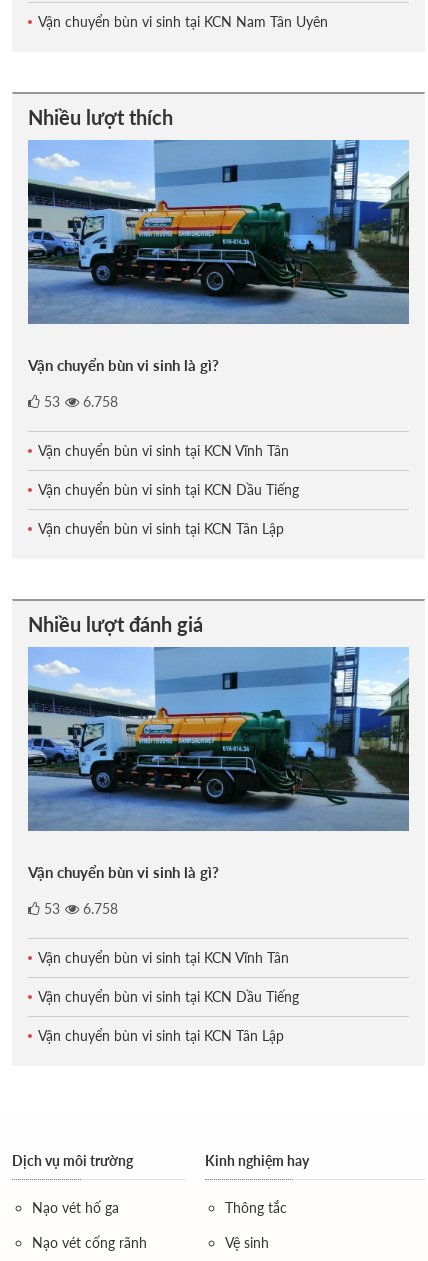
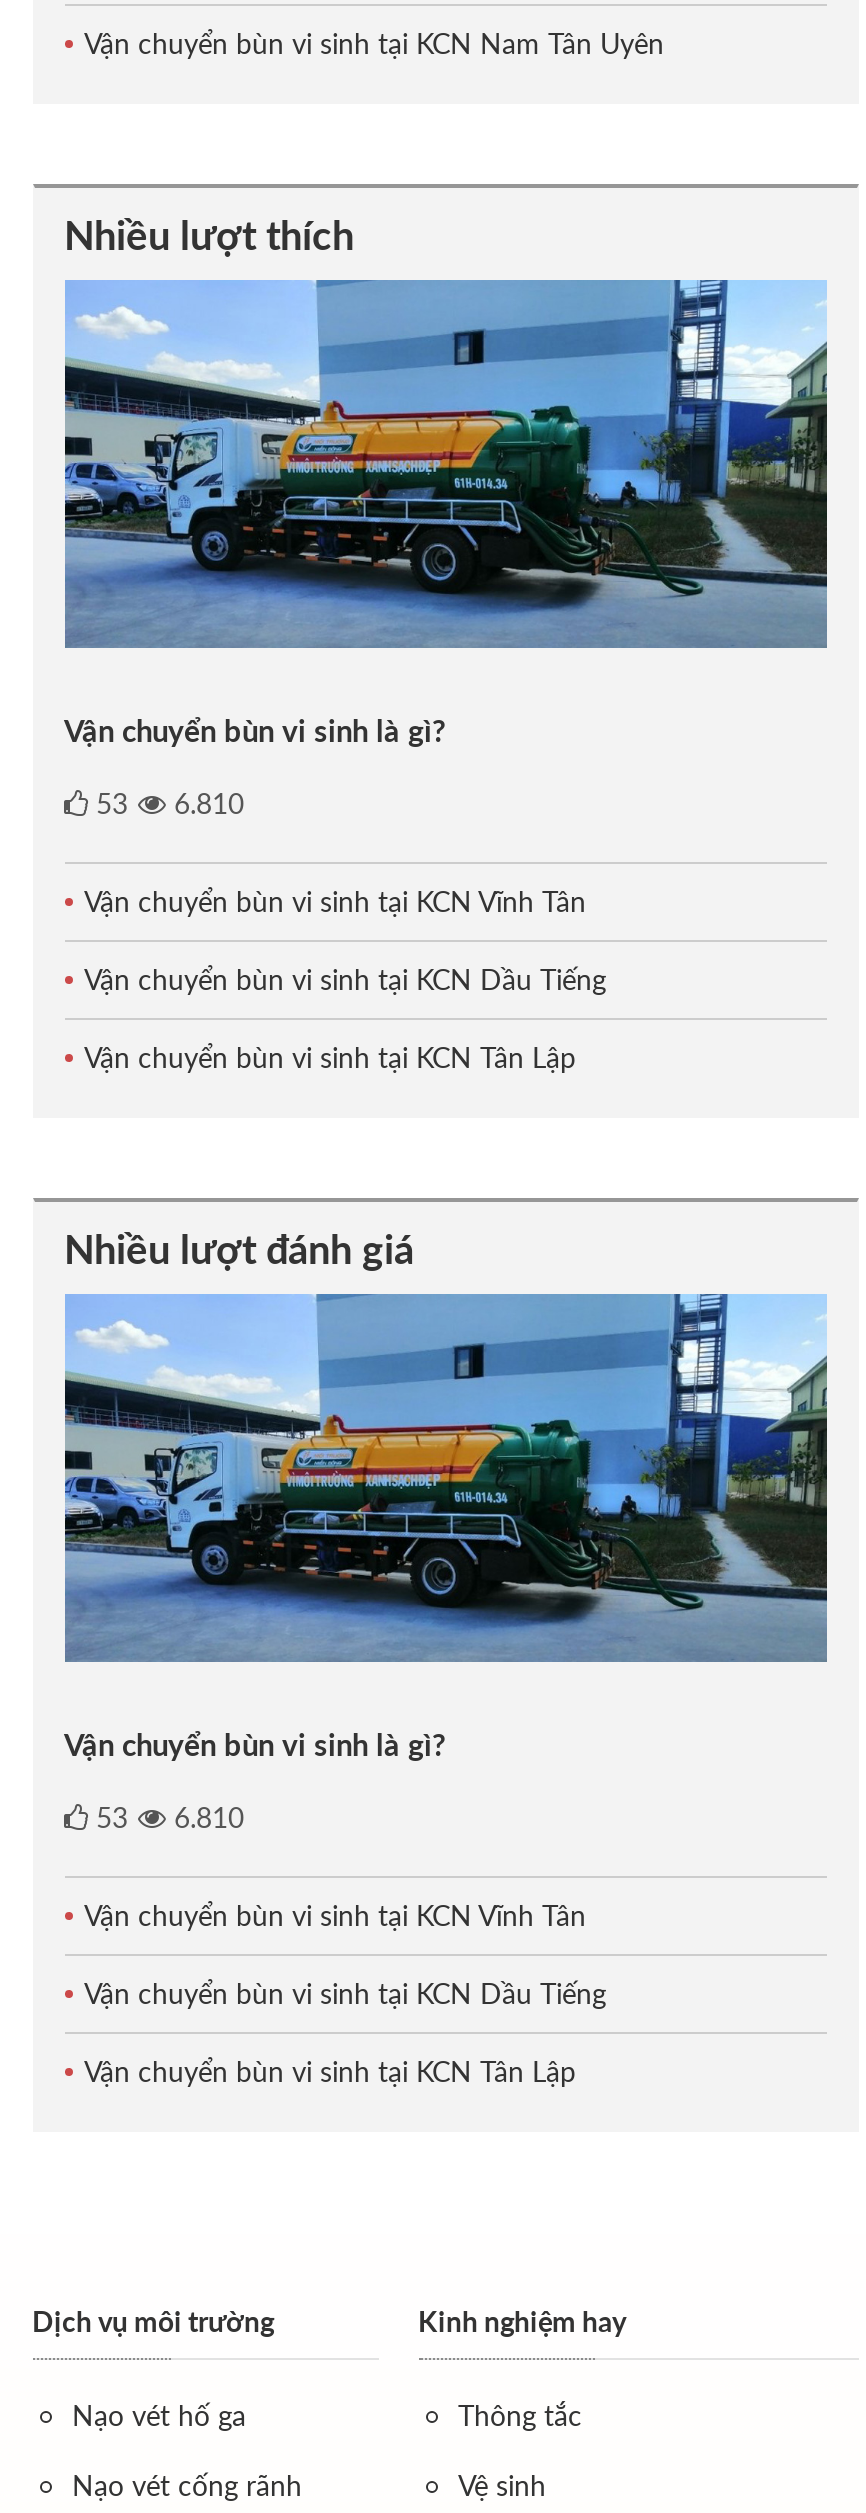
- 53 6.758
+ 53 6.810

- 53 6.758
+ 53 6.810
